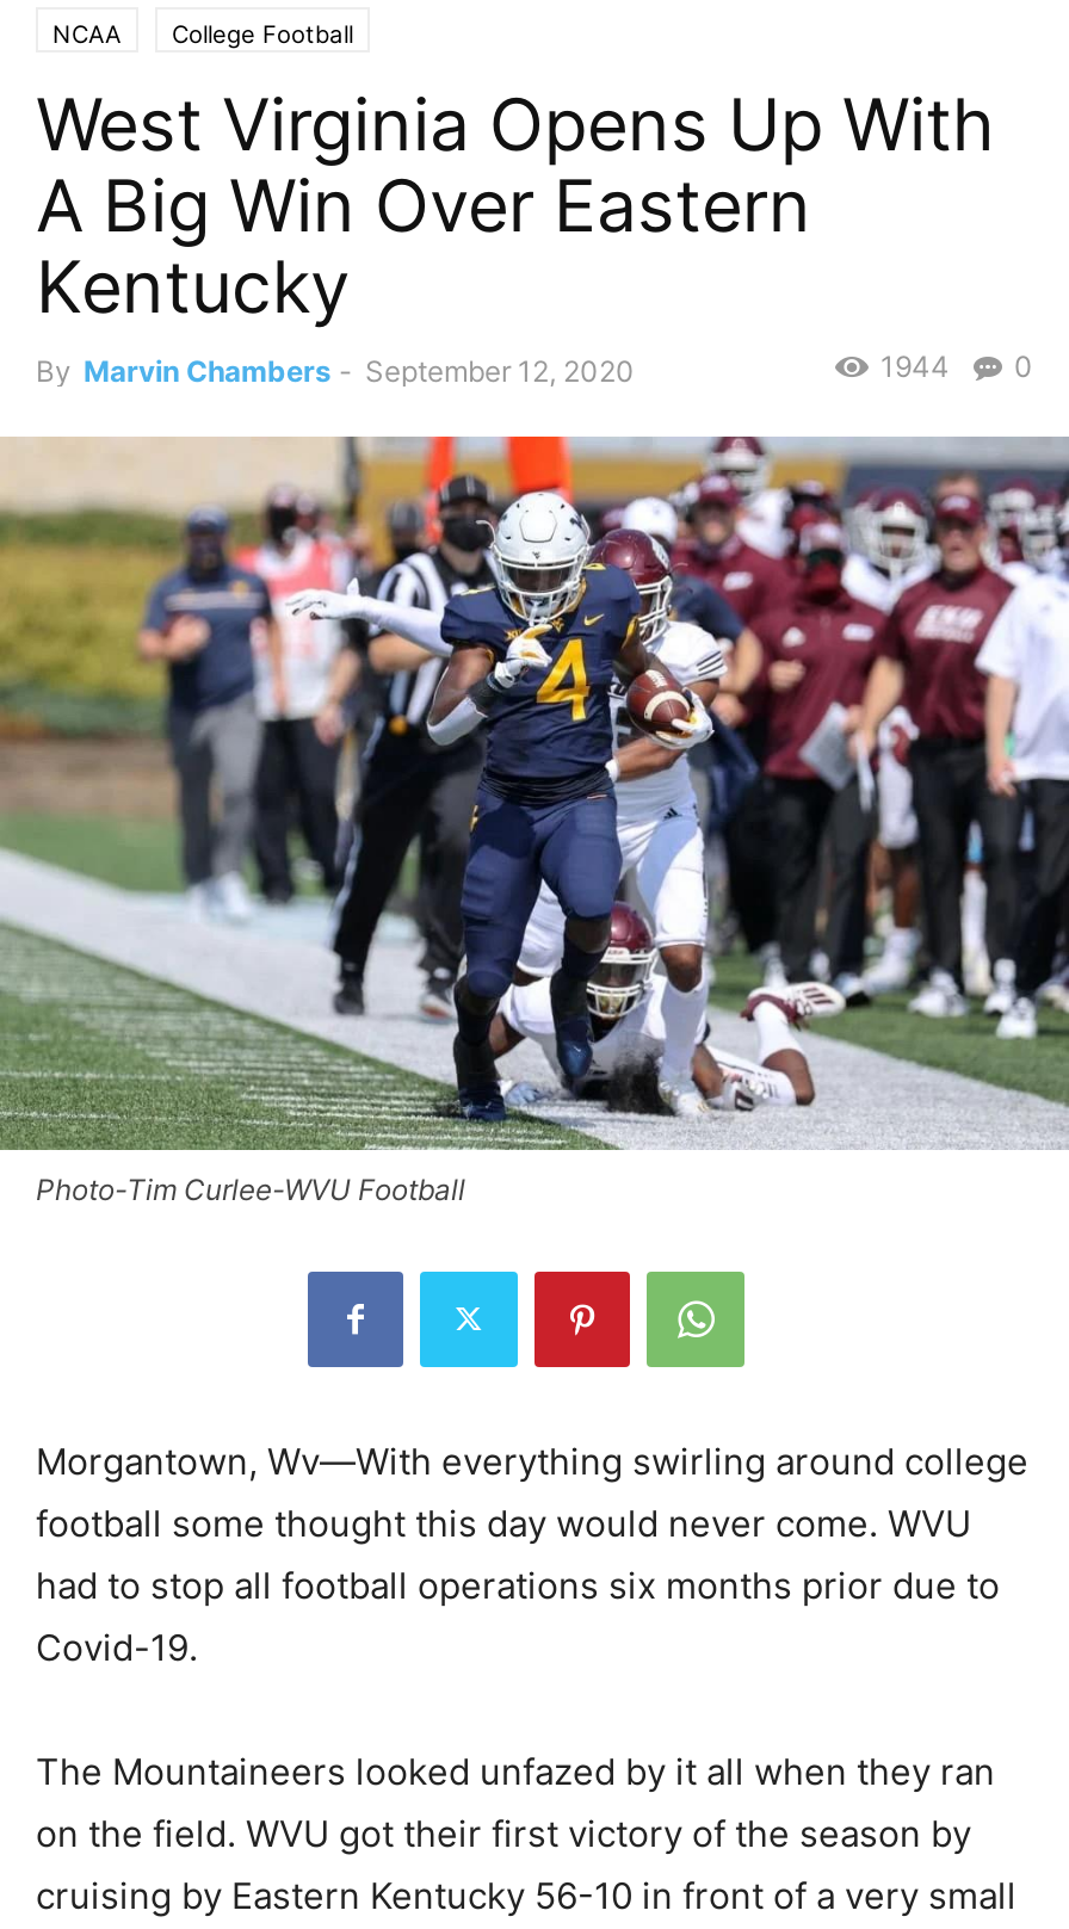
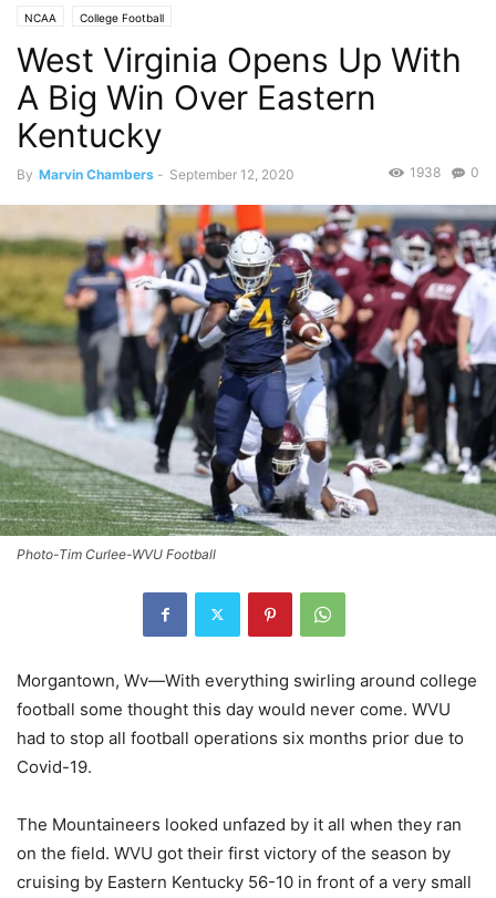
- 1944 0
+ 1938 0
